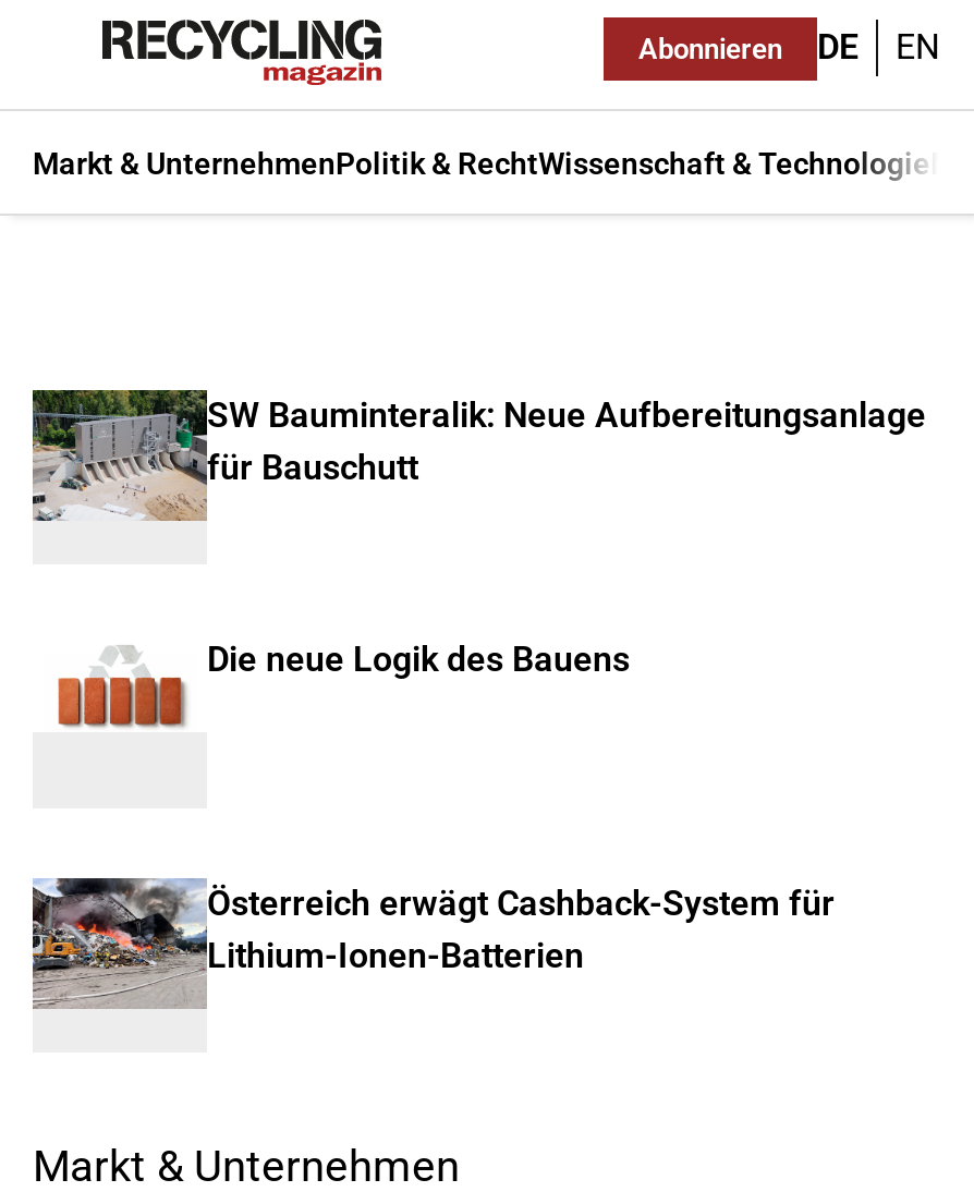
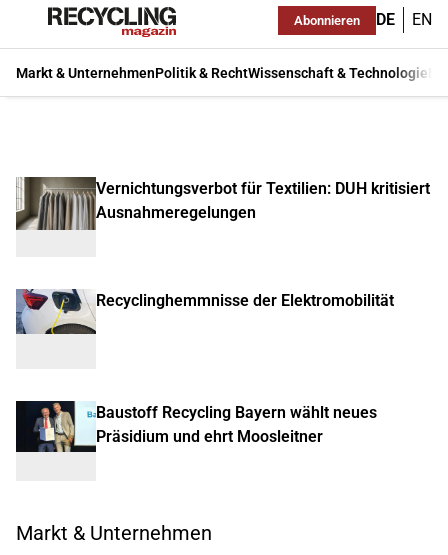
- [image]
- SW Bauminteralik: Neue Aufbereitungsanlage
- für Bauschutt
+ [image]
+ Vernichtungsverbot für Textilien: DUH kritisiert
+ Ausnahmeregelungen

- [image]
- Die neue Logik des Bauens
+ [image]
+ Recyclinghemmnisse der Elektromobilität

- [image]
- Österreich erwägt Cashback-System für
- Lithium-Ionen-Batterien
+ [image]
+ Baustoff Recycling Bayern wählt neues
+ Präsidium und ehrt Moosleitner
